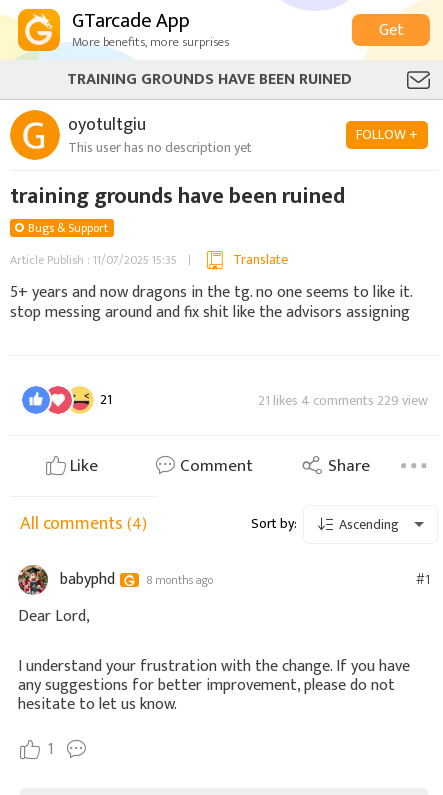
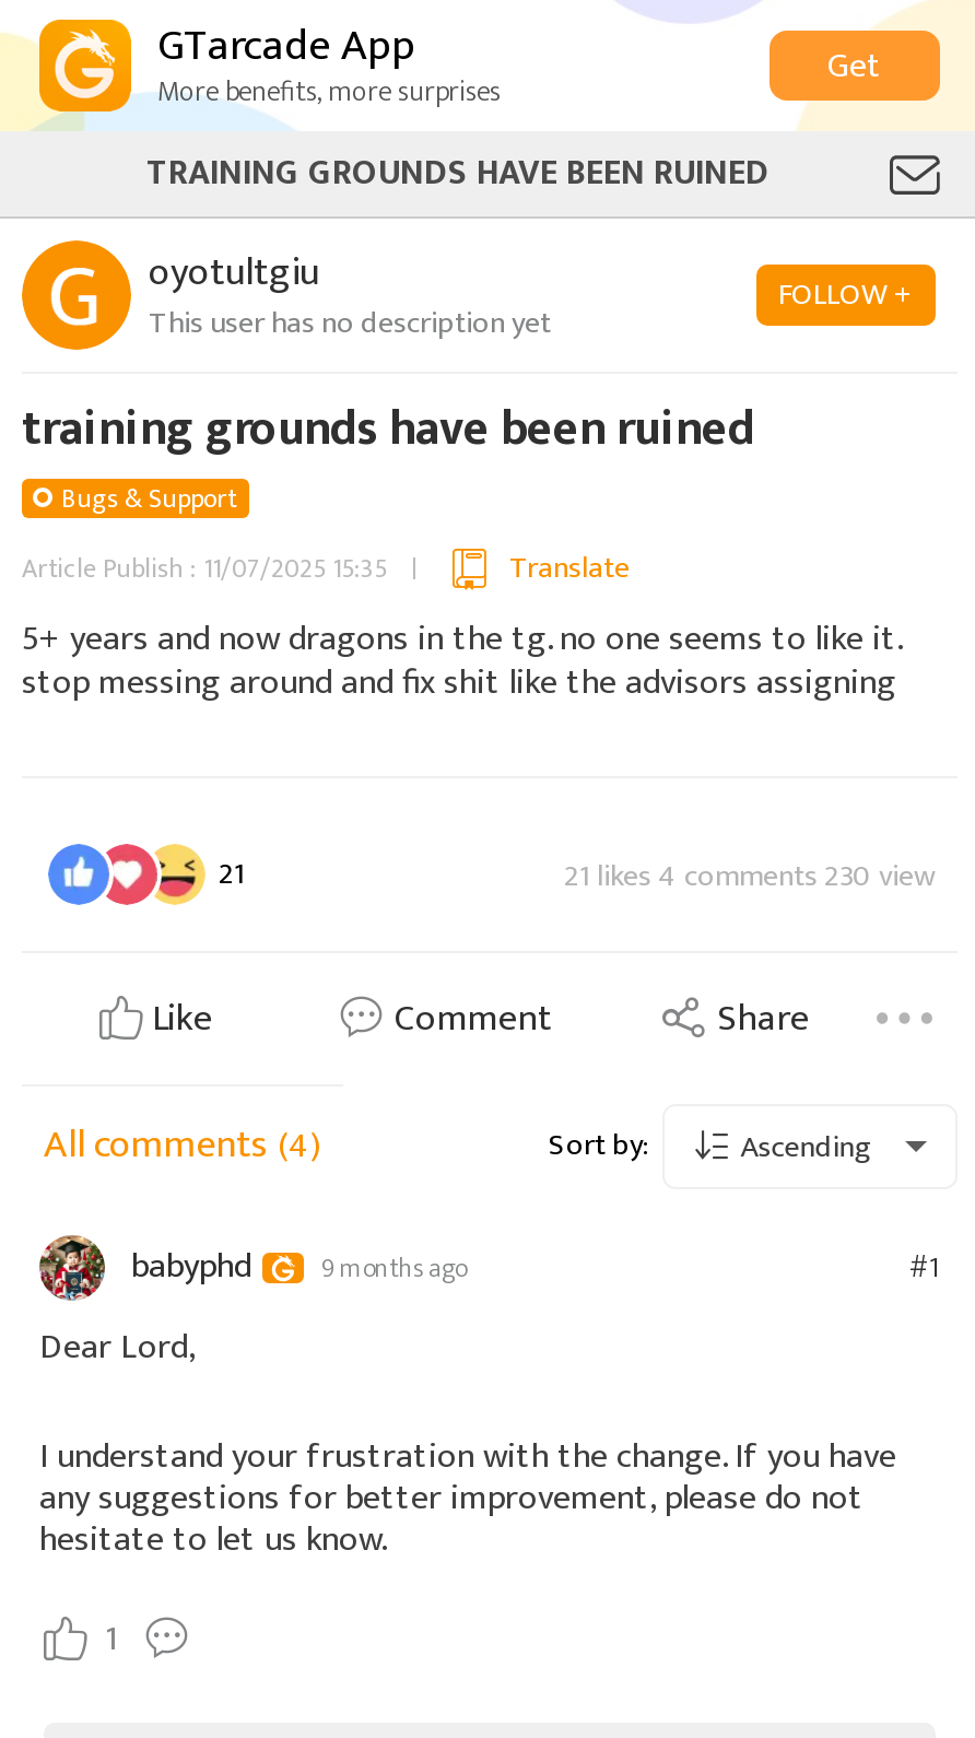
- 21 likes 4 comments 229 view
+ 21 likes 4 comments 230 view

- babyphd 8 months ago
+ babyphd 9 months ago
